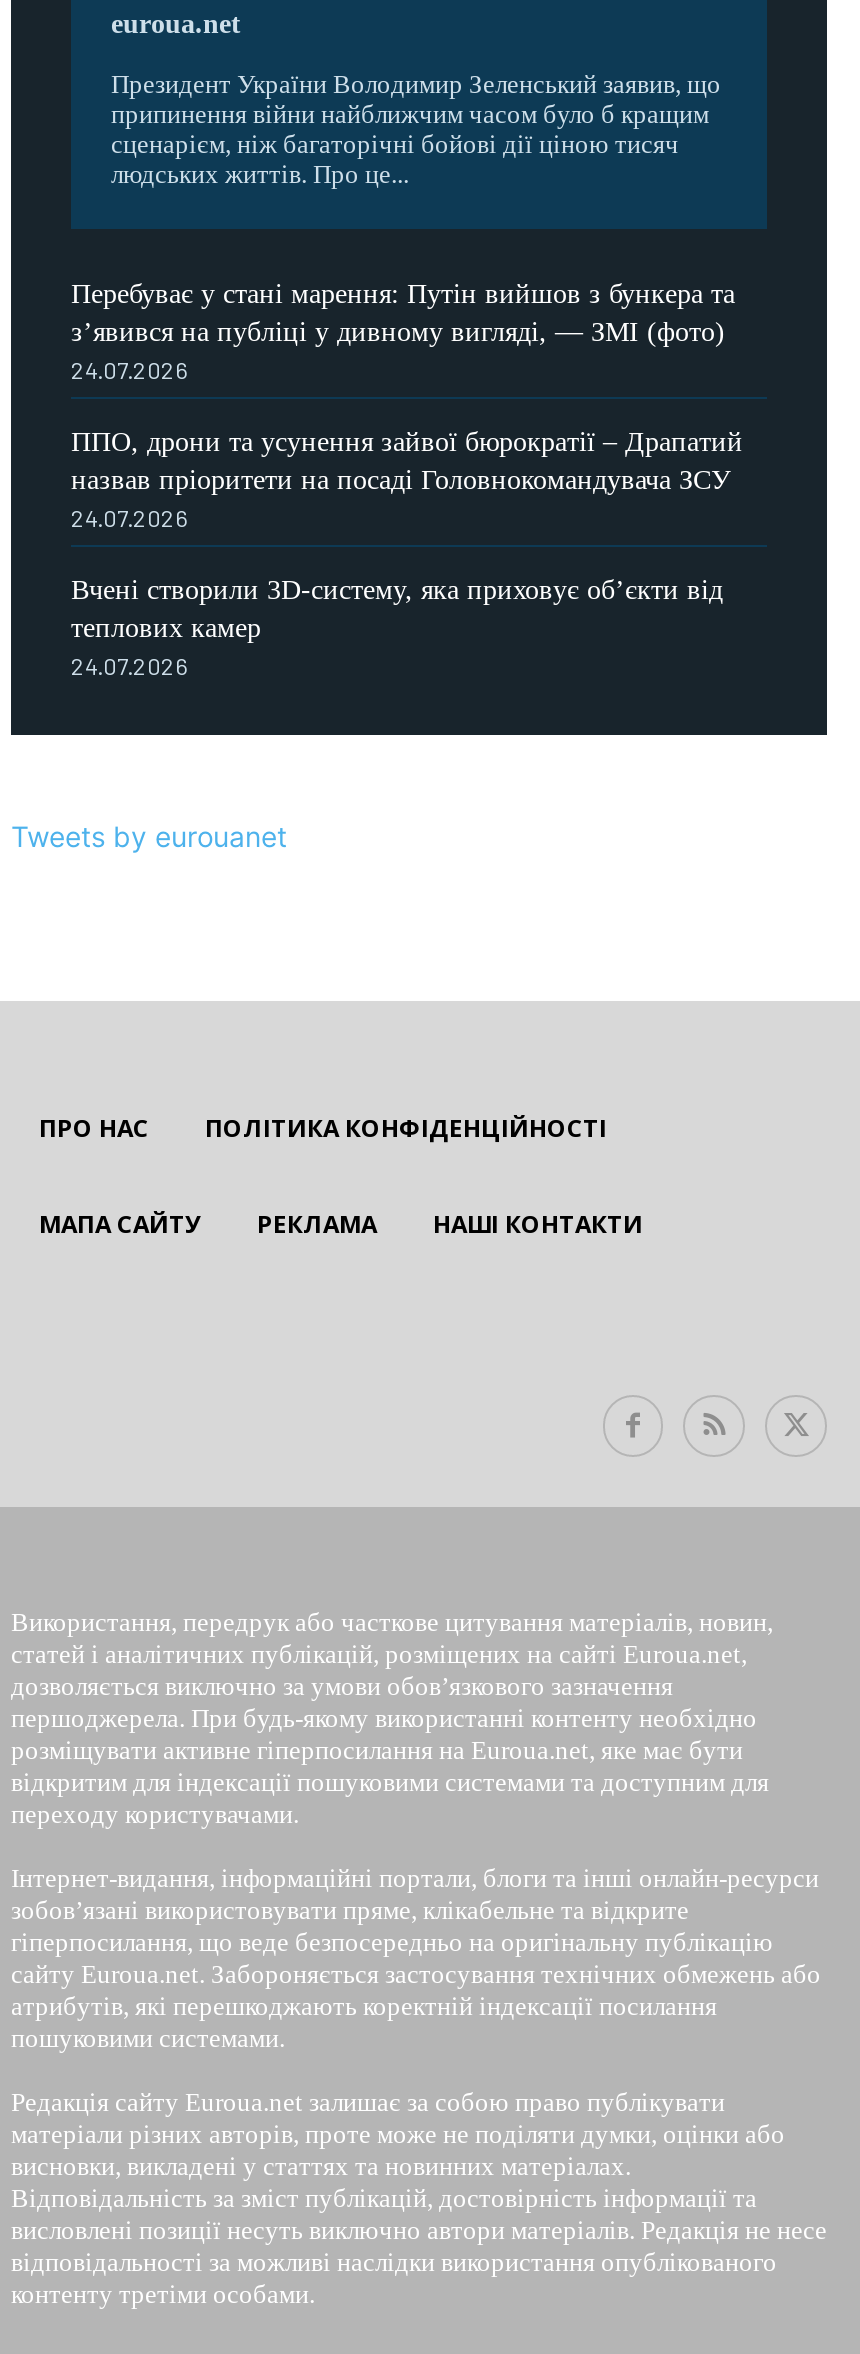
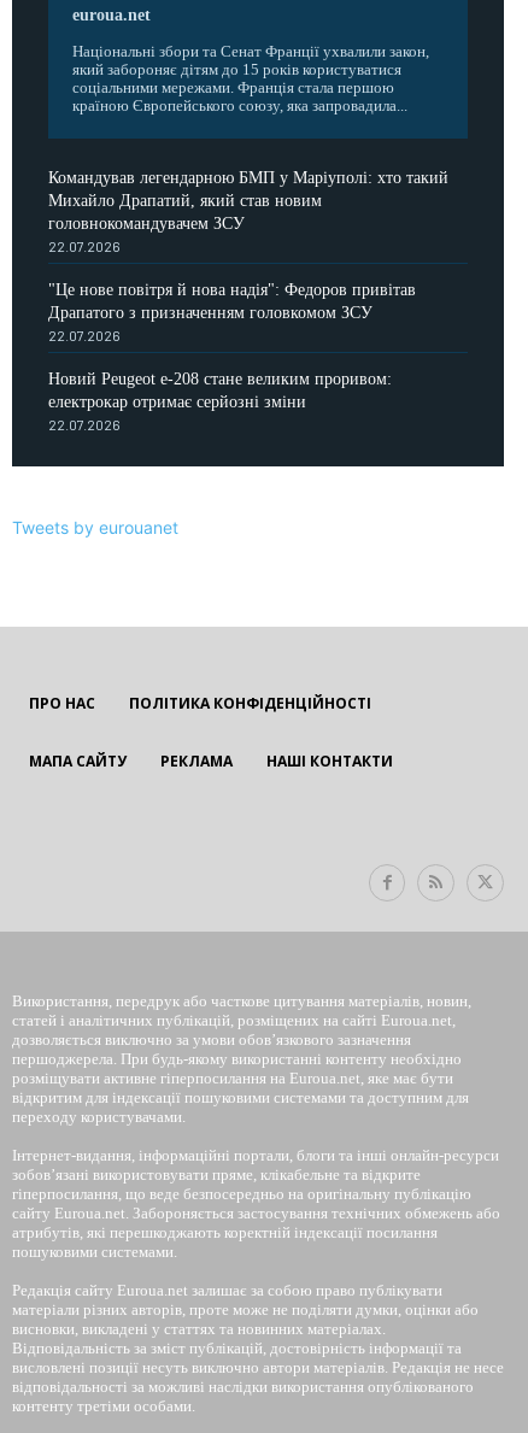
- Президент України Володимир Зеленський заявив, що
- припинення війни найближчим часом було б кращим
- сценарієм, ніж багаторічні бойові дії ціною тисяч
- людських життів. Про це...
+ Національні збори та Сенат Франції ухвалили закон,
+ який забороняє дітям до 15 років користуватися
+ соціальними мережами. Франція стала першою
+ країною Європейського союзу, яка запровадила...

- Перебуває у стані марення: Путін вийшов з бункера та
- з’явився на публіці у дивному вигляді, — ЗМІ (фото)
- 24.07.2026
+ Командував легендарною БМП у Маріуполі: хто такий
+ Михайло Драпатий, який став новим
+ головнокомандувачем ЗСУ
+ 22.07.2026

- ППО, дрони та усунення зайвої бюрократії – Драпатий
- назвав пріоритети на посаді Головнокомандувача ЗСУ
- 24.07.2026
+ "Це нове повітря й нова надія": Федоров привітав
+ Драпатого з призначенням головкомом ЗСУ
+ 22.07.2026

- Вчені створили 3D-систему, яка приховує об’єкти від
- теплових камер
- 24.07.2026
+ Новий Peugeot e-208 стане великим проривом:
+ електрокар отримає серйозні зміни
+ 22.07.2026
